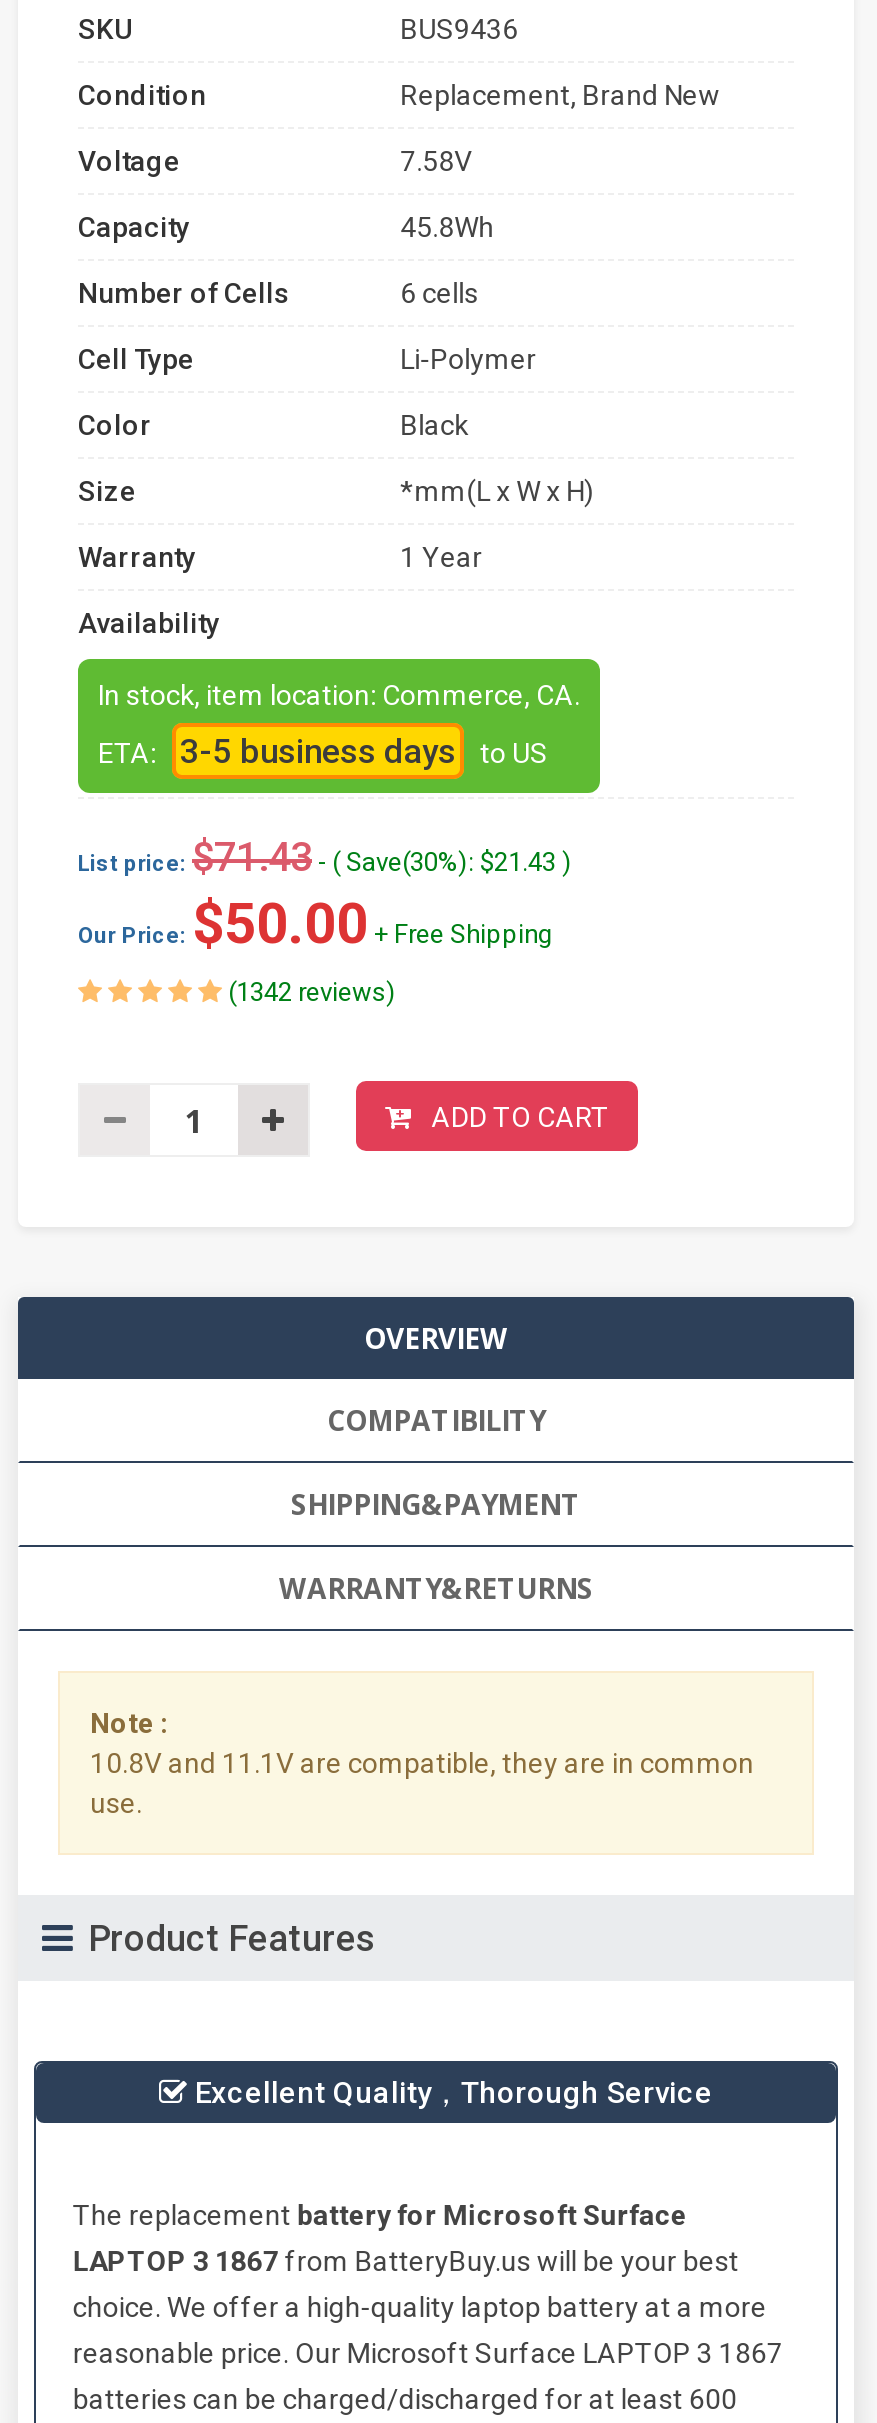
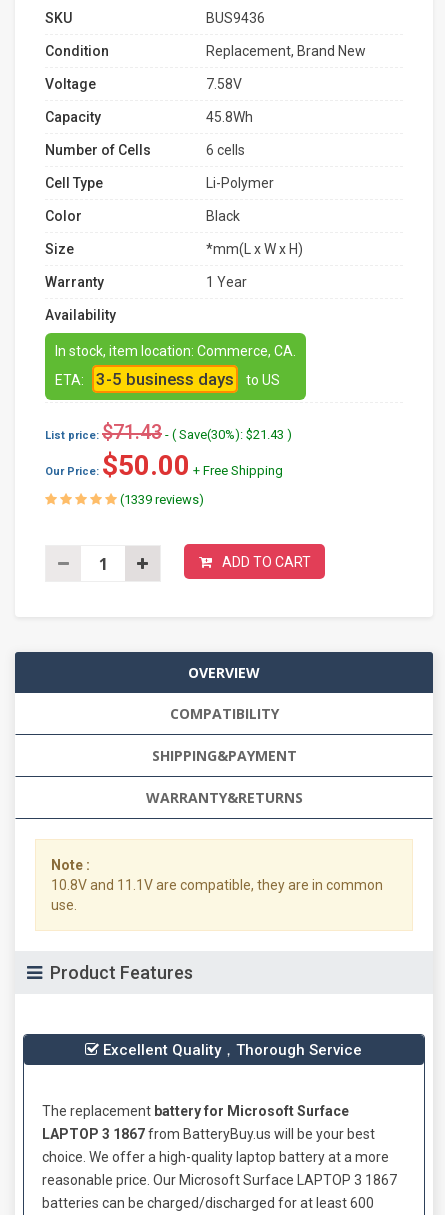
- (1342 reviews)
+ (1339 reviews)
